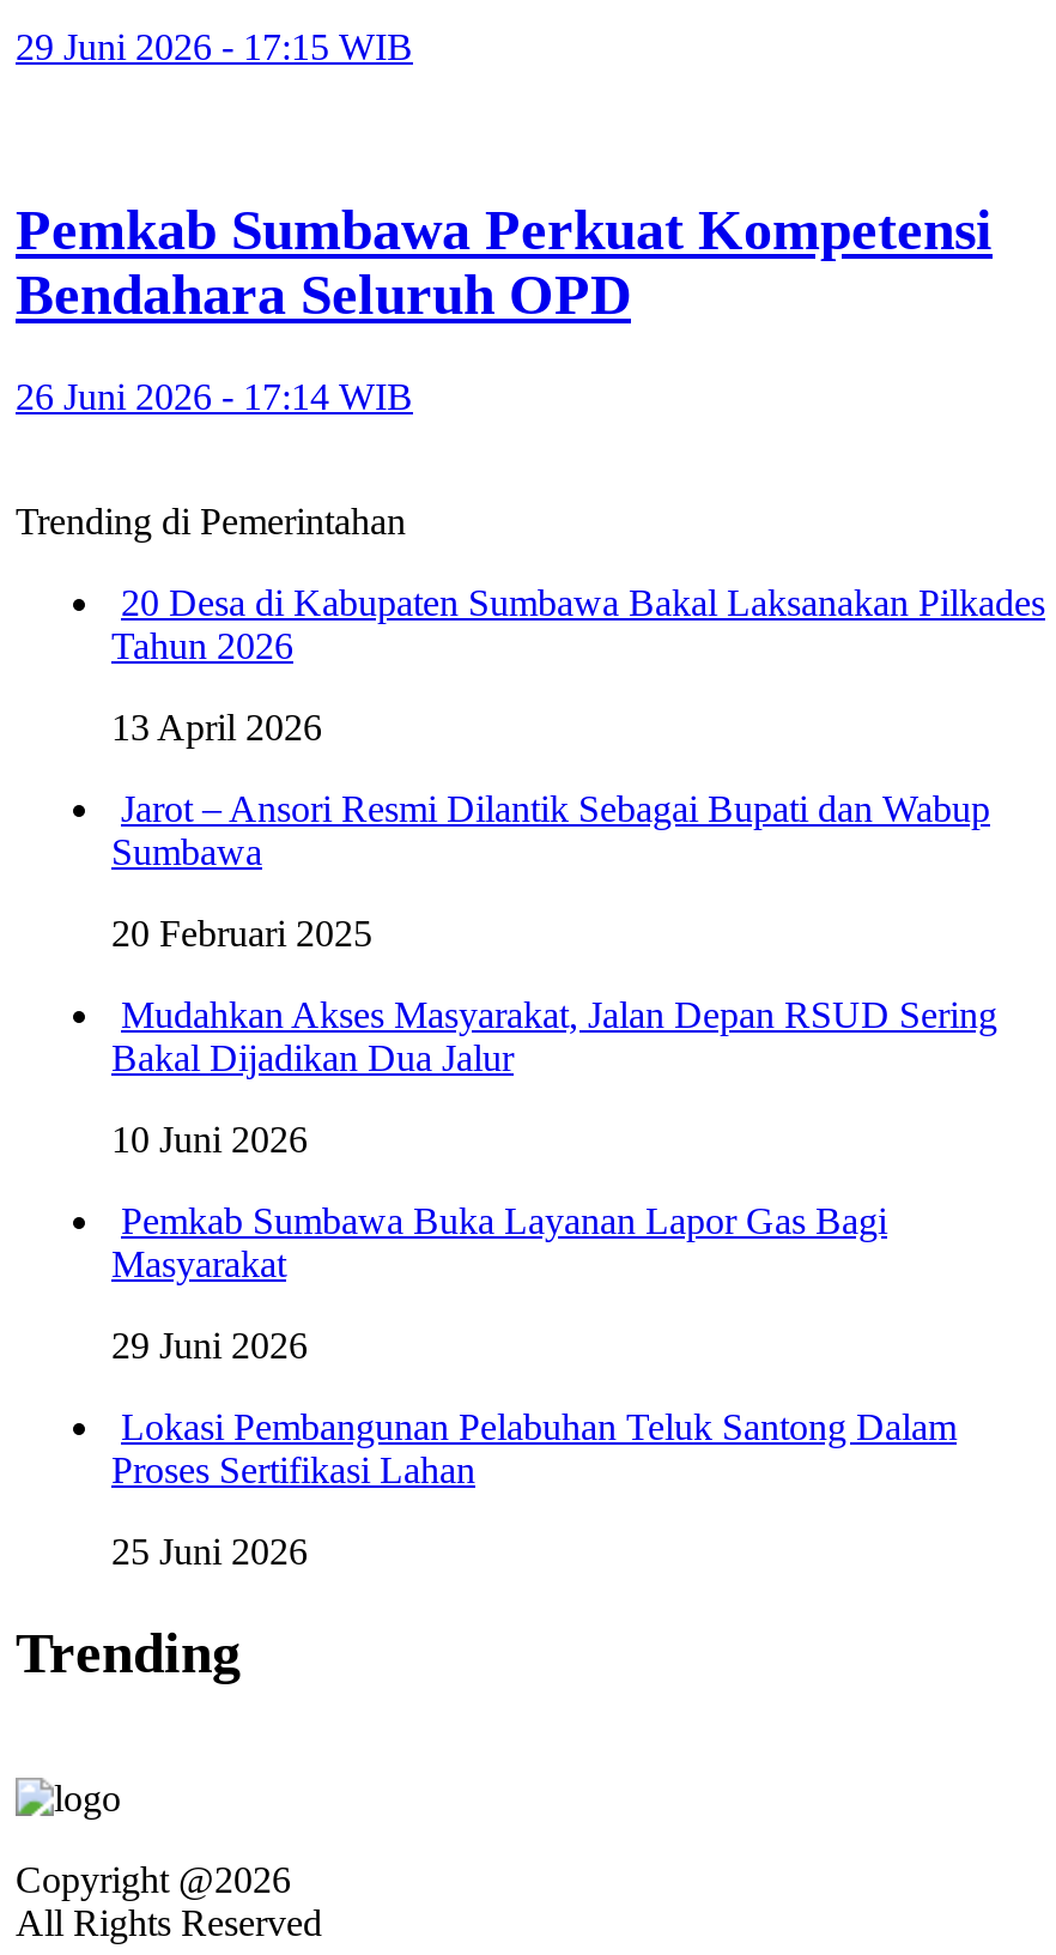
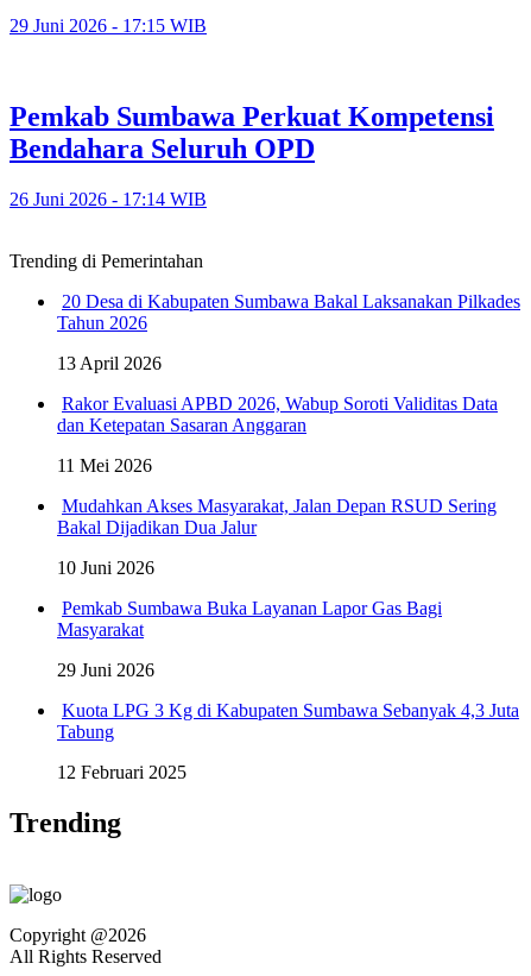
- Jarot – Ansori Resmi Dilantik Sebagai Bupati dan Wabup
- Sumbawa
+ Rakor Evaluasi APBD 2026, Wabup Soroti Validitas Data
+ dan Ketepatan Sasaran Anggaran

- 20 Februari 2025
+ 11 Mei 2026

- Lokasi Pembangunan Pelabuhan Teluk Santong Dalam
- Proses Sertifikasi Lahan
+ Kuota LPG 3 Kg di Kabupaten Sumbawa Sebanyak 4,3 Juta
+ Tabung

- 25 Juni 2026
+ 12 Februari 2025
